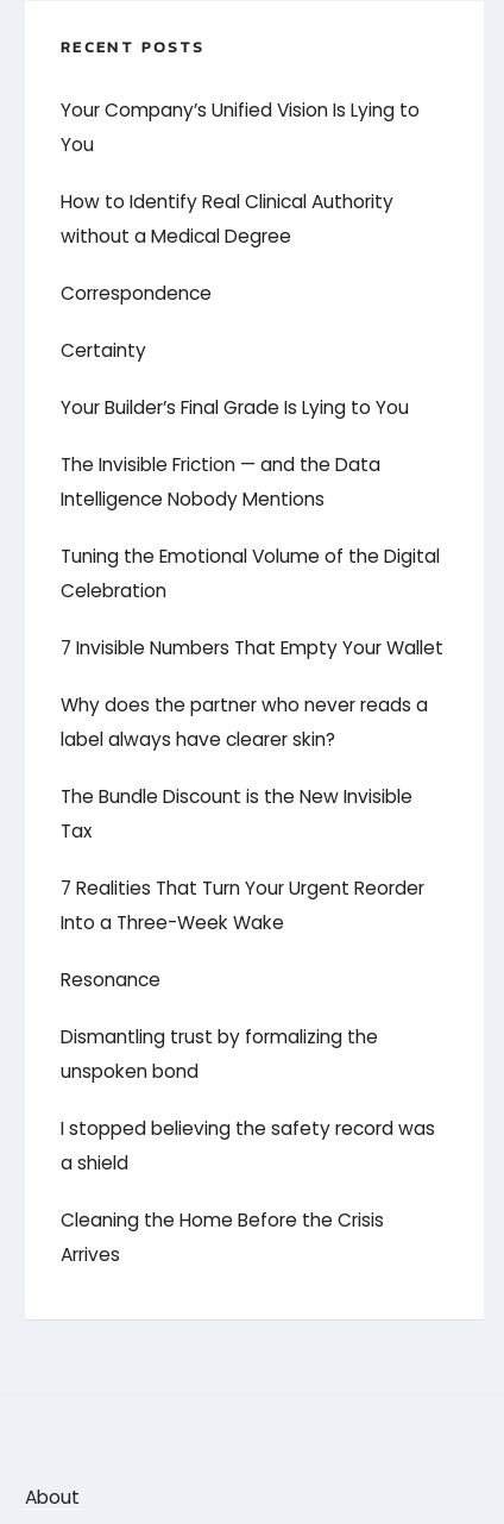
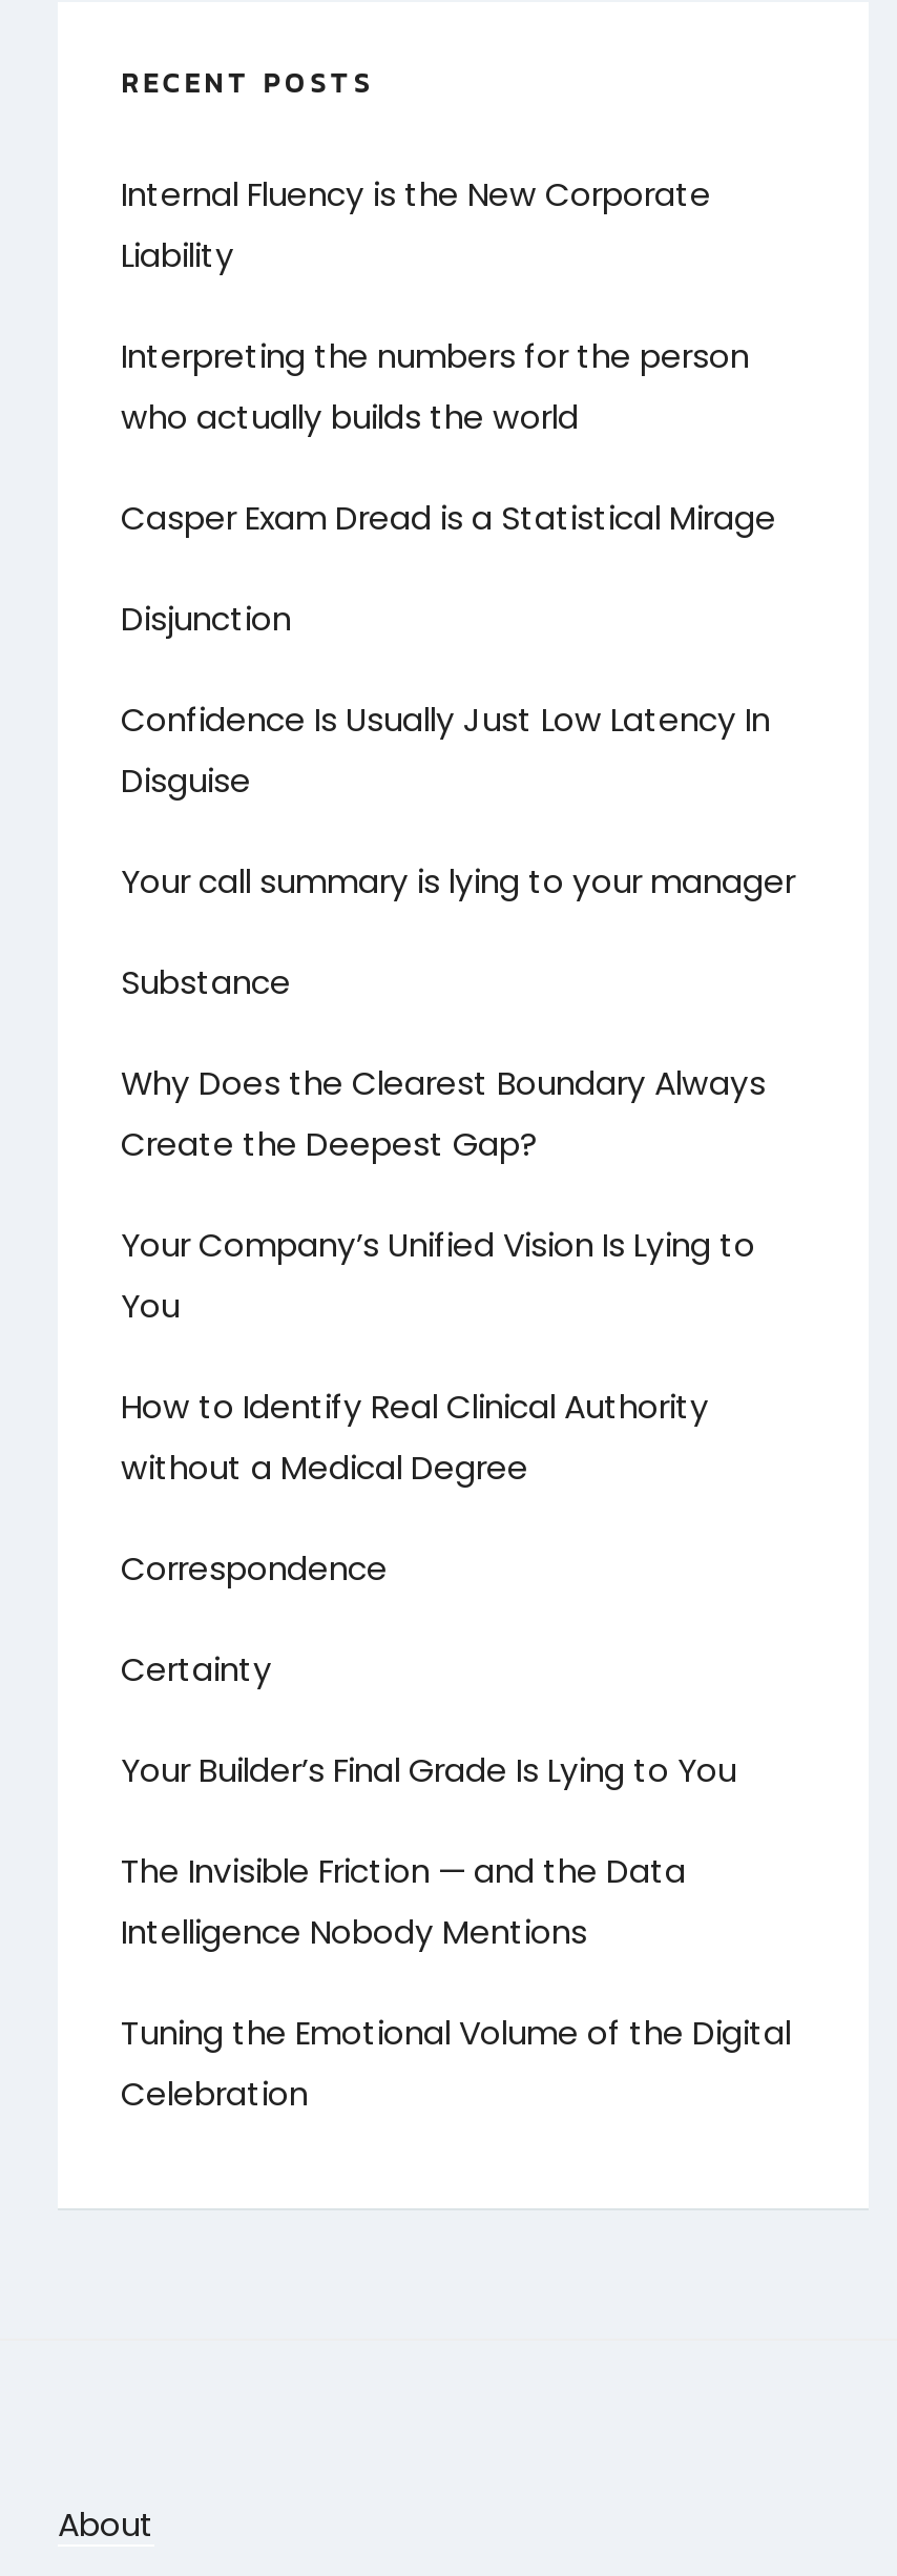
+ Internal Fluency is the New Corporate
+ Liability
+ Interpreting the numbers for the person
+ who actually builds the world
+ Casper Exam Dread is a Statistical Mirage
+ Disjunction
+ Confidence Is Usually Just Low Latency In
+ Disguise
+ Your call summary is lying to your manager
+ Substance
+ Why Does the Clearest Boundary Always
+ Create the Deepest Gap?

moved down: Your Company’s Unified Vision Is Lying to | You | How to Identify Real Clinical Authority | ... | Tuning the Emotional Volume of the Digital | Celebration

- 7 Invisible Numbers That Empty Your Wallet
- Why does the partner who never reads a
- label always have clearer skin?
- The Bundle Discount is the New Invisible
- Tax
- 7 Realities That Turn Your Urgent Reorder
- Into a Three-Week Wake
- Resonance
- Dismantling trust by formalizing the
- unspoken bond
- I stopped believing the safety record was
- a shield
- Cleaning the Home Before the Crisis
- Arrives
